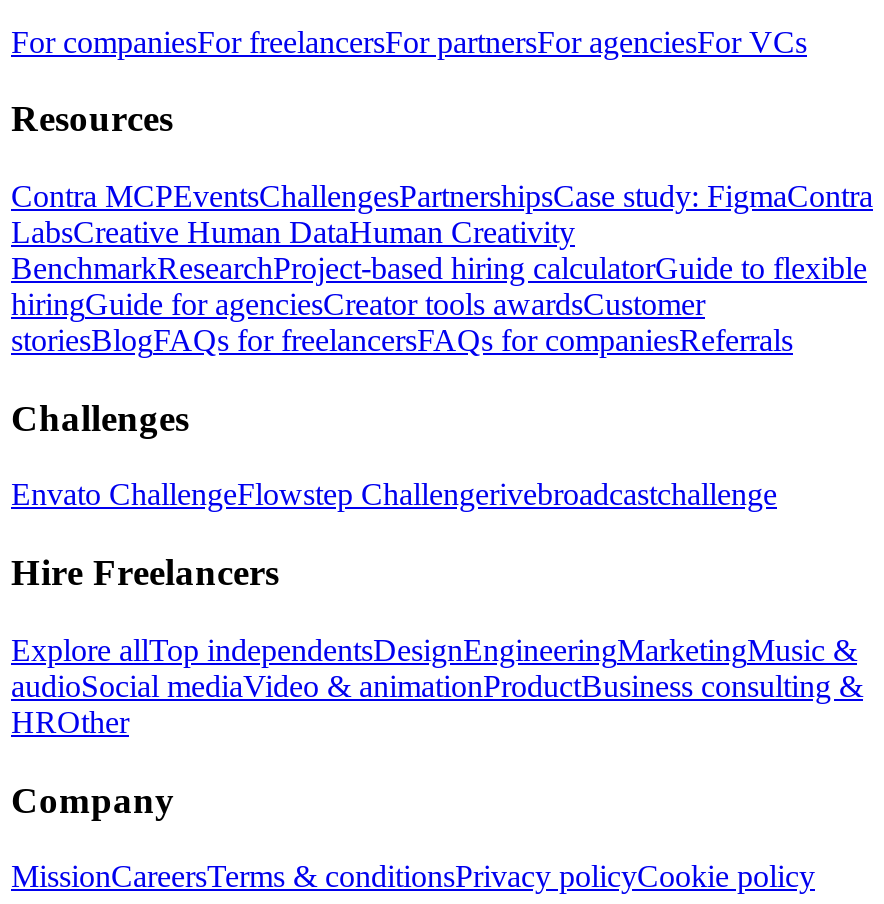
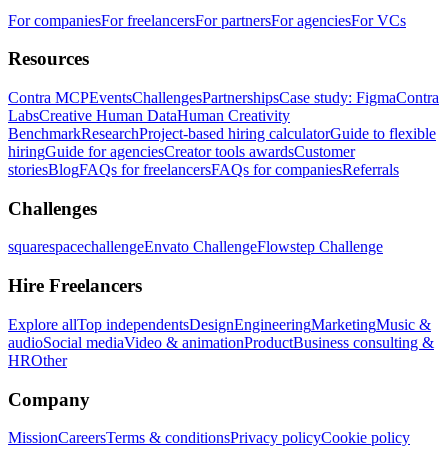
- Envato ChallengeFlowstep Challengerivebroadcastchallenge
+ squarespacechallengeEnvato ChallengeFlowstep Challenge
